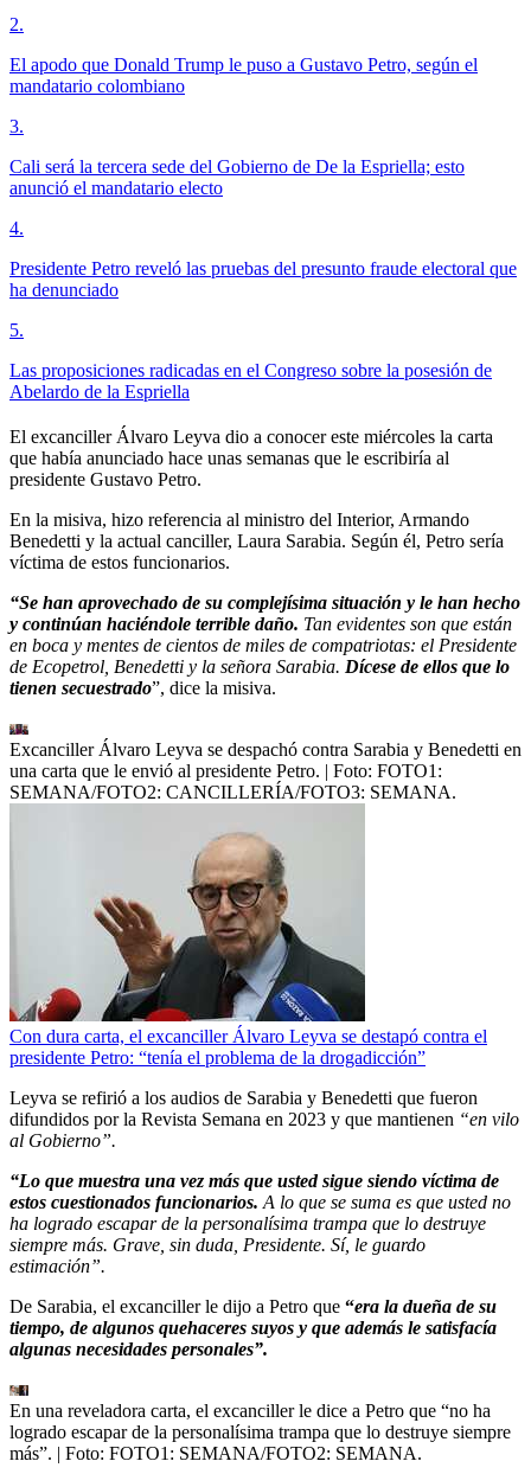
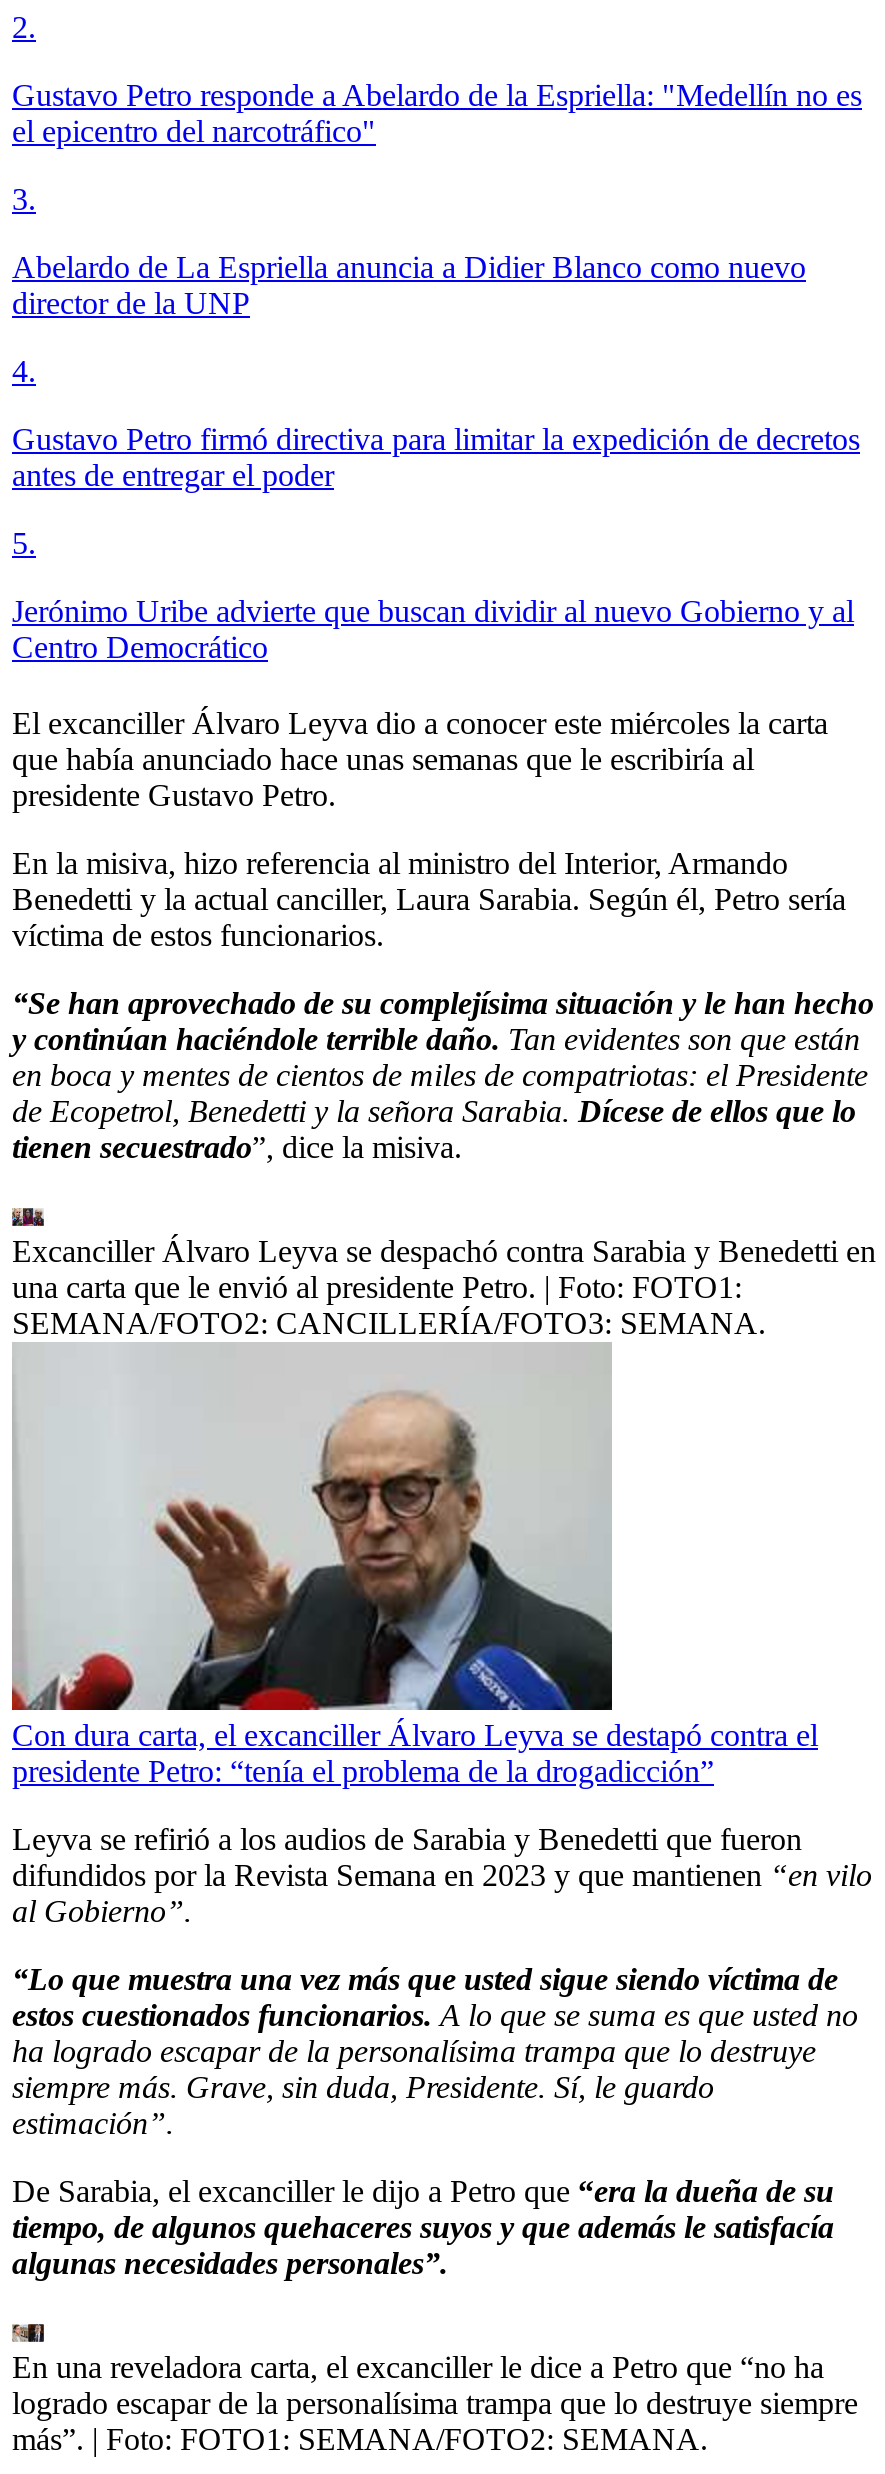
- El apodo que Donald Trump le puso a Gustavo Petro, según el
- mandatario colombiano
+ Gustavo Petro responde a Abelardo de la Espriella: "Medellín no es
+ el epicentro del narcotráfico"

- Cali será la tercera sede del Gobierno de De la Espriella; esto
- anunció el mandatario electo
+ Abelardo de La Espriella anuncia a Didier Blanco como nuevo
+ director de la UNP

- Presidente Petro reveló las pruebas del presunto fraude electoral que
- ha denunciado
+ Gustavo Petro firmó directiva para limitar la expedición de decretos
+ antes de entregar el poder

- Las proposiciones radicadas en el Congreso sobre la posesión de
- Abelardo de la Espriella
+ Jerónimo Uribe advierte que buscan dividir al nuevo Gobierno y al
+ Centro Democrático
